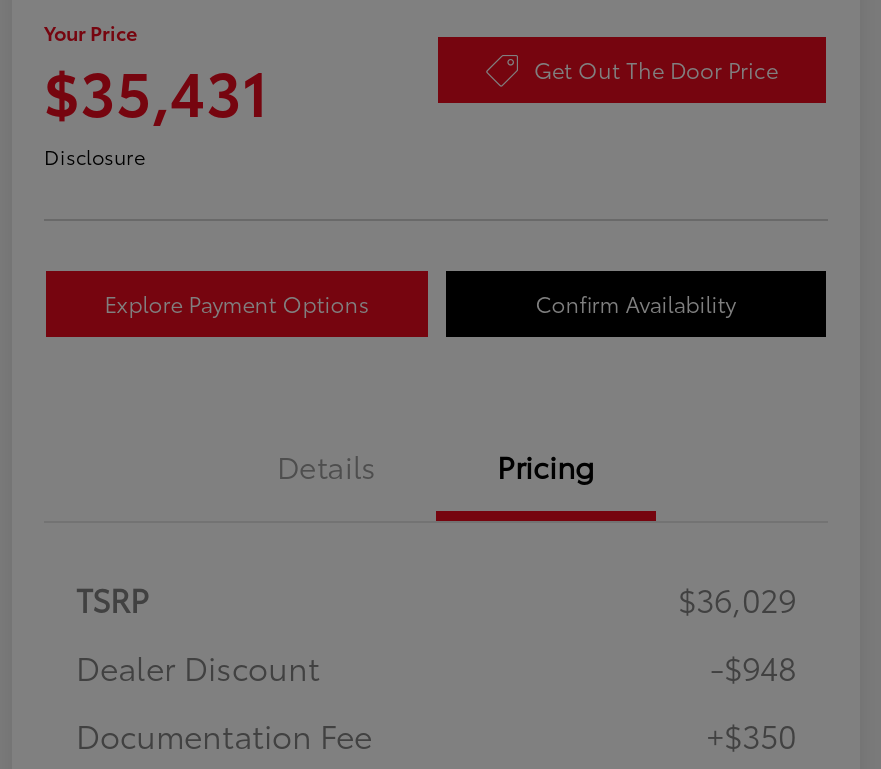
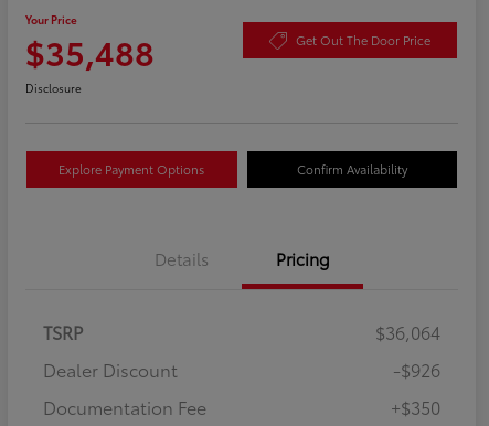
- $35,431
+ $35,488

- $36,029
+ $36,064

- -$948
+ -$926
